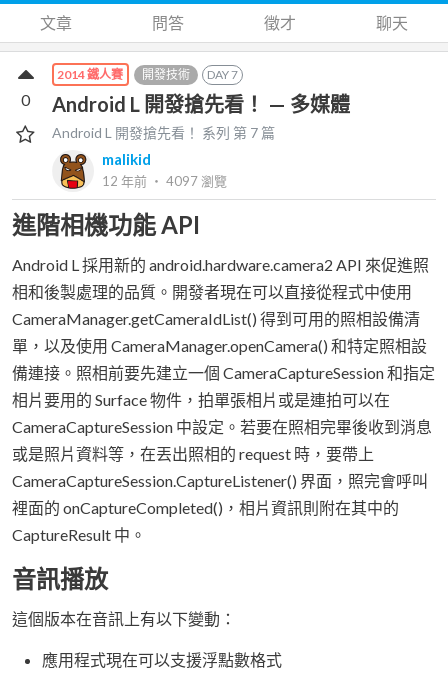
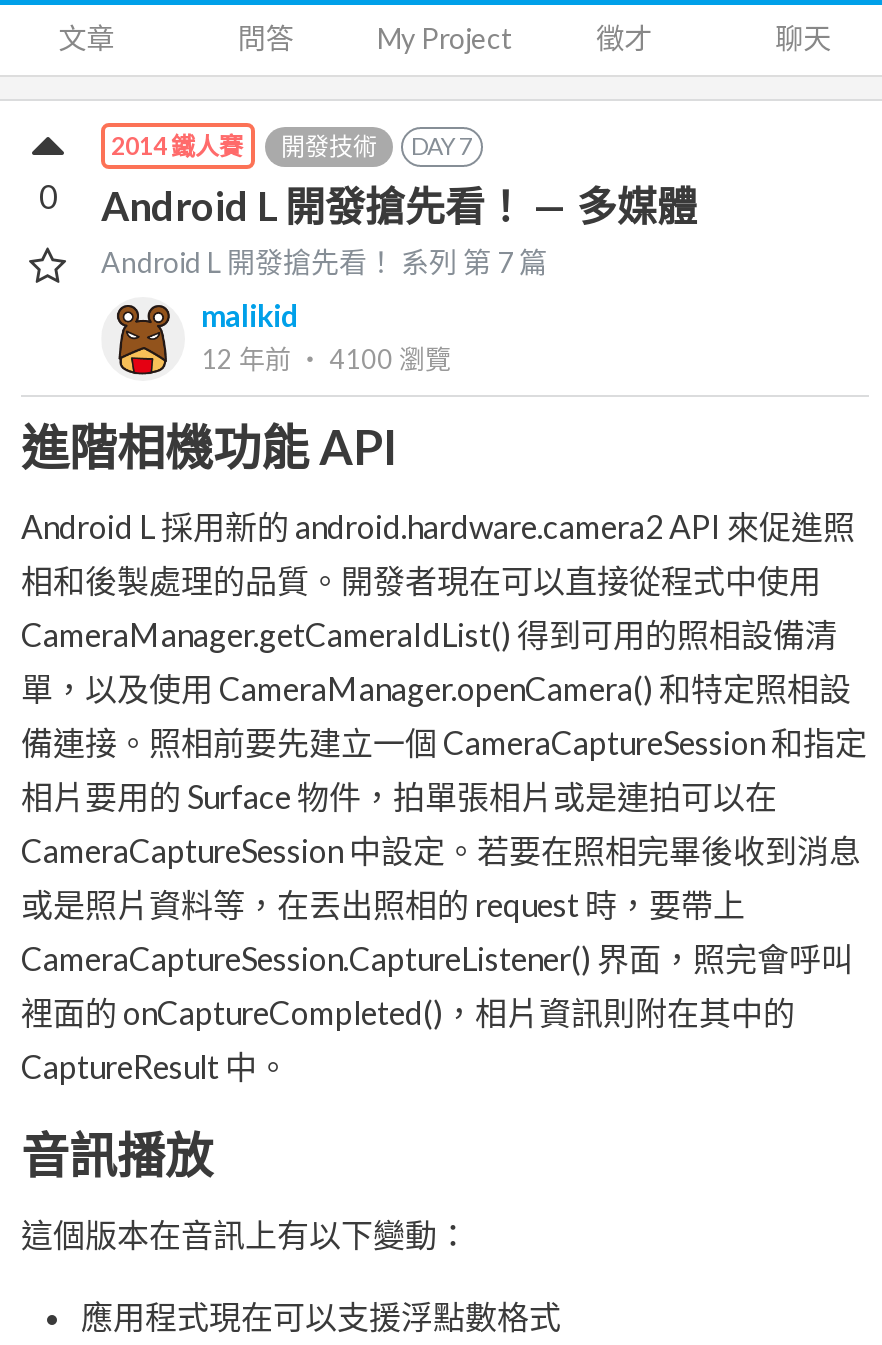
+ My Project

- 12 年前‧ 4097瀏覽
+ 12 年前‧ 4100瀏覽
